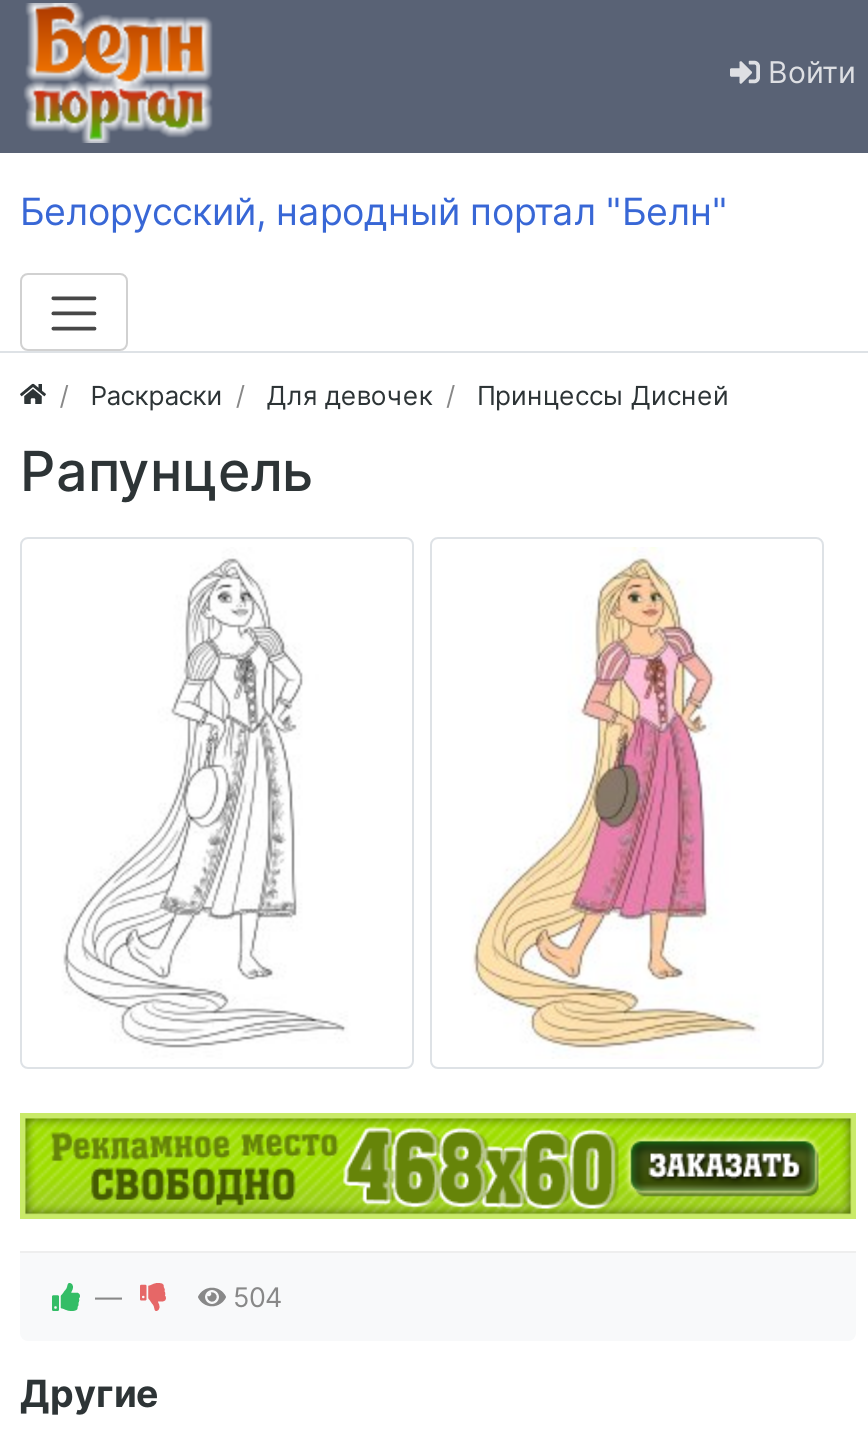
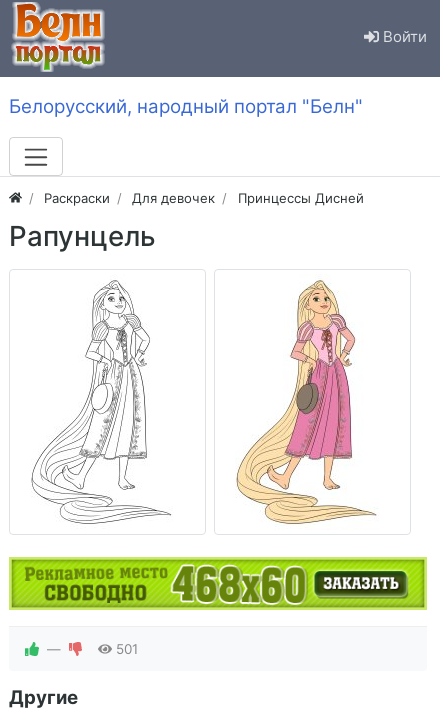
- 504
+ 501
